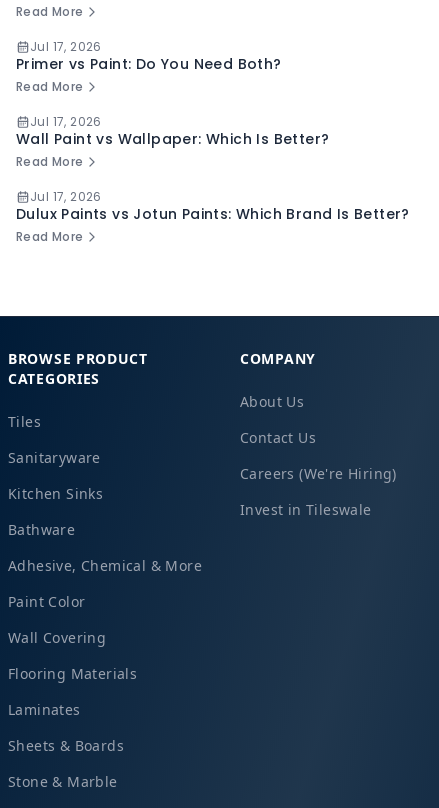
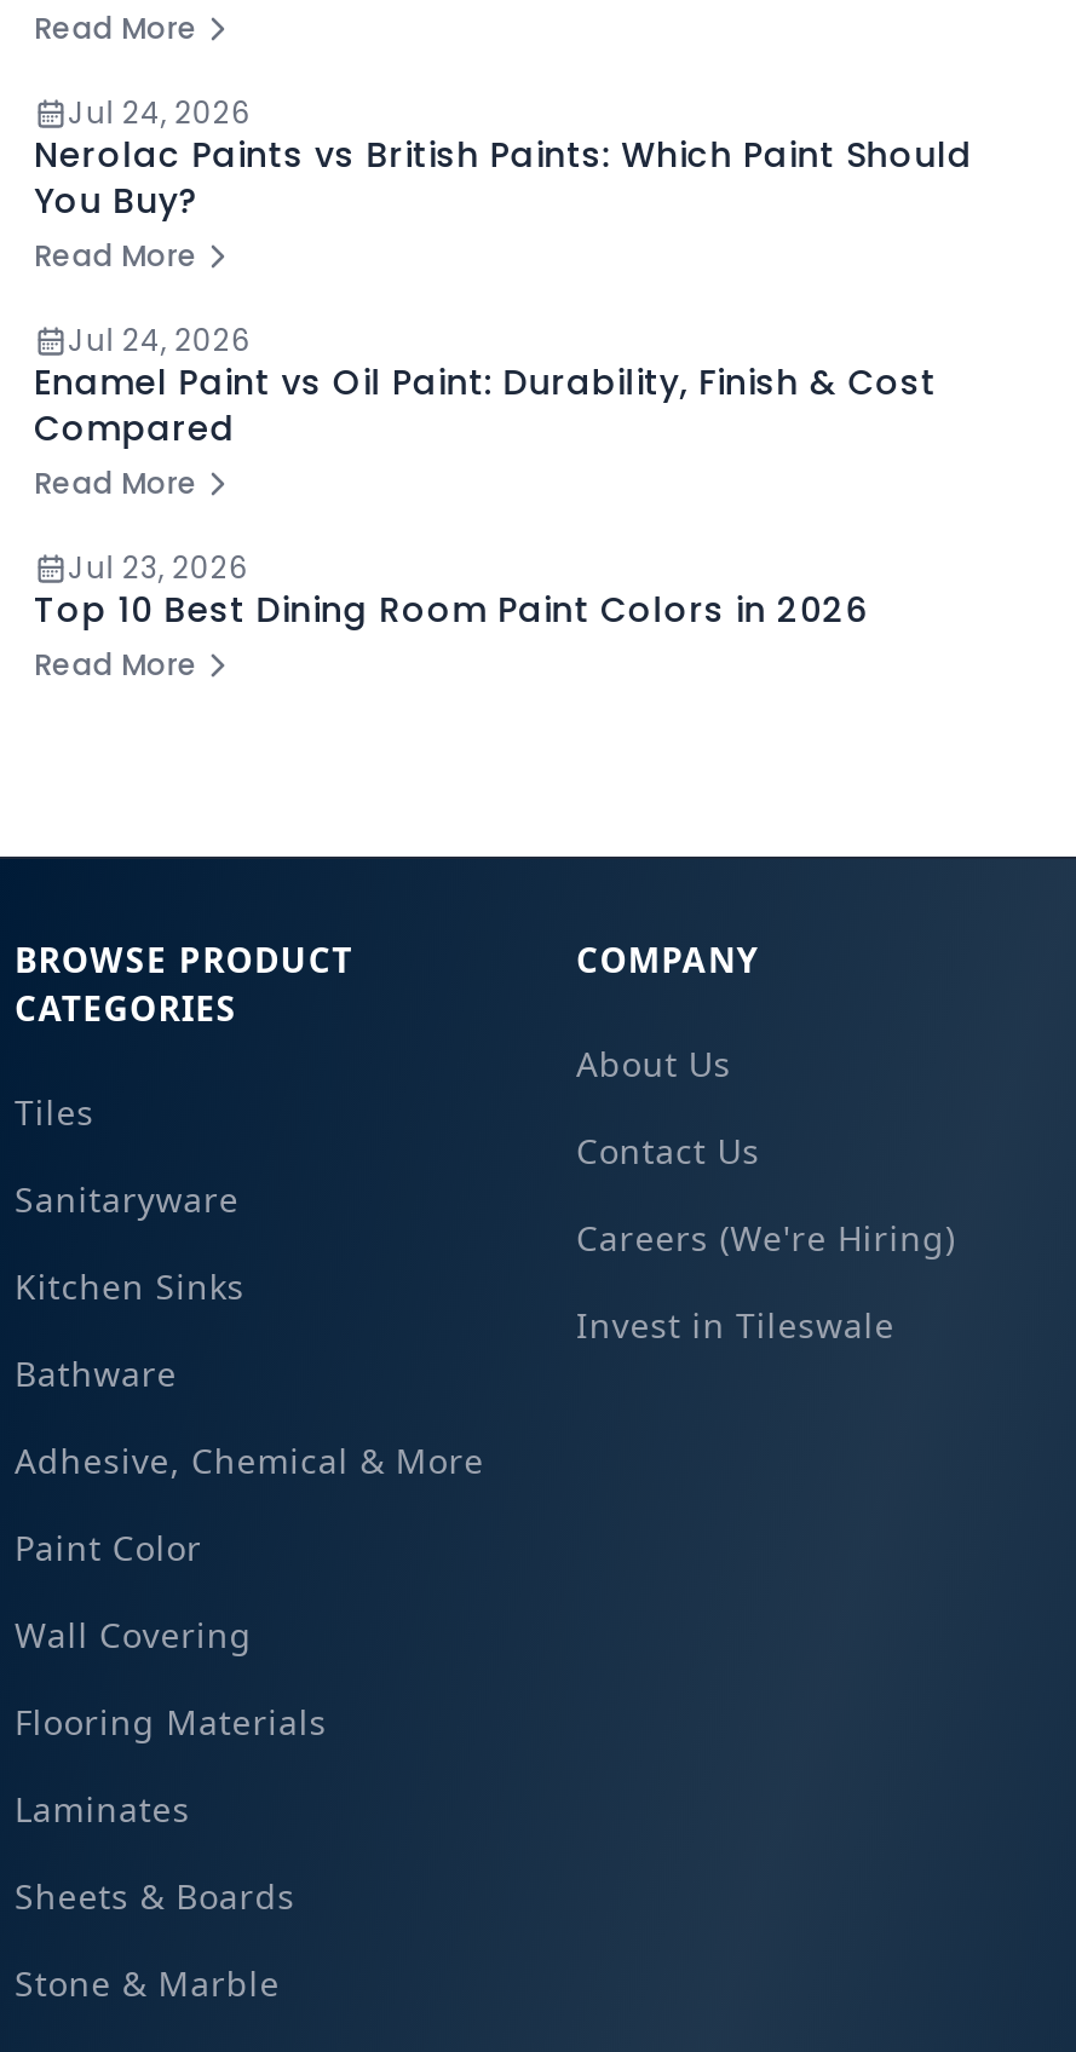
- Jul 17, 2026
- Primer vs Paint: Do You Need Both?
+ Jul 24, 2026
+ Nerolac Paints vs British Paints: Which Paint Should
+ You Buy?

- Jul 17, 2026
- Wall Paint vs Wallpaper: Which Is Better?
+ Jul 24, 2026
+ Enamel Paint vs Oil Paint: Durability, Finish & Cost
+ Compared

- Jul 17, 2026
- Dulux Paints vs Jotun Paints: Which Brand Is Better?
+ Jul 23, 2026
+ Top 10 Best Dining Room Paint Colors in 2026
